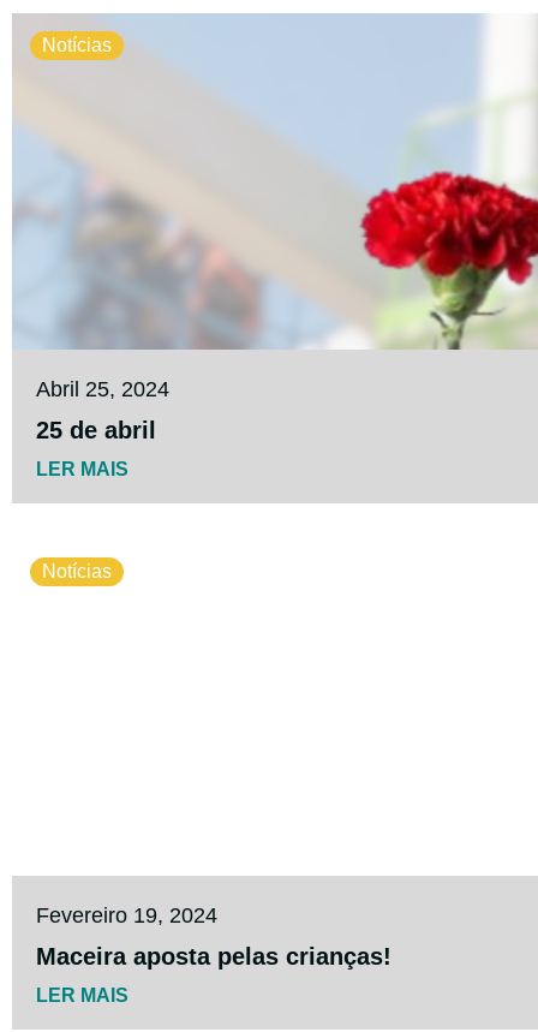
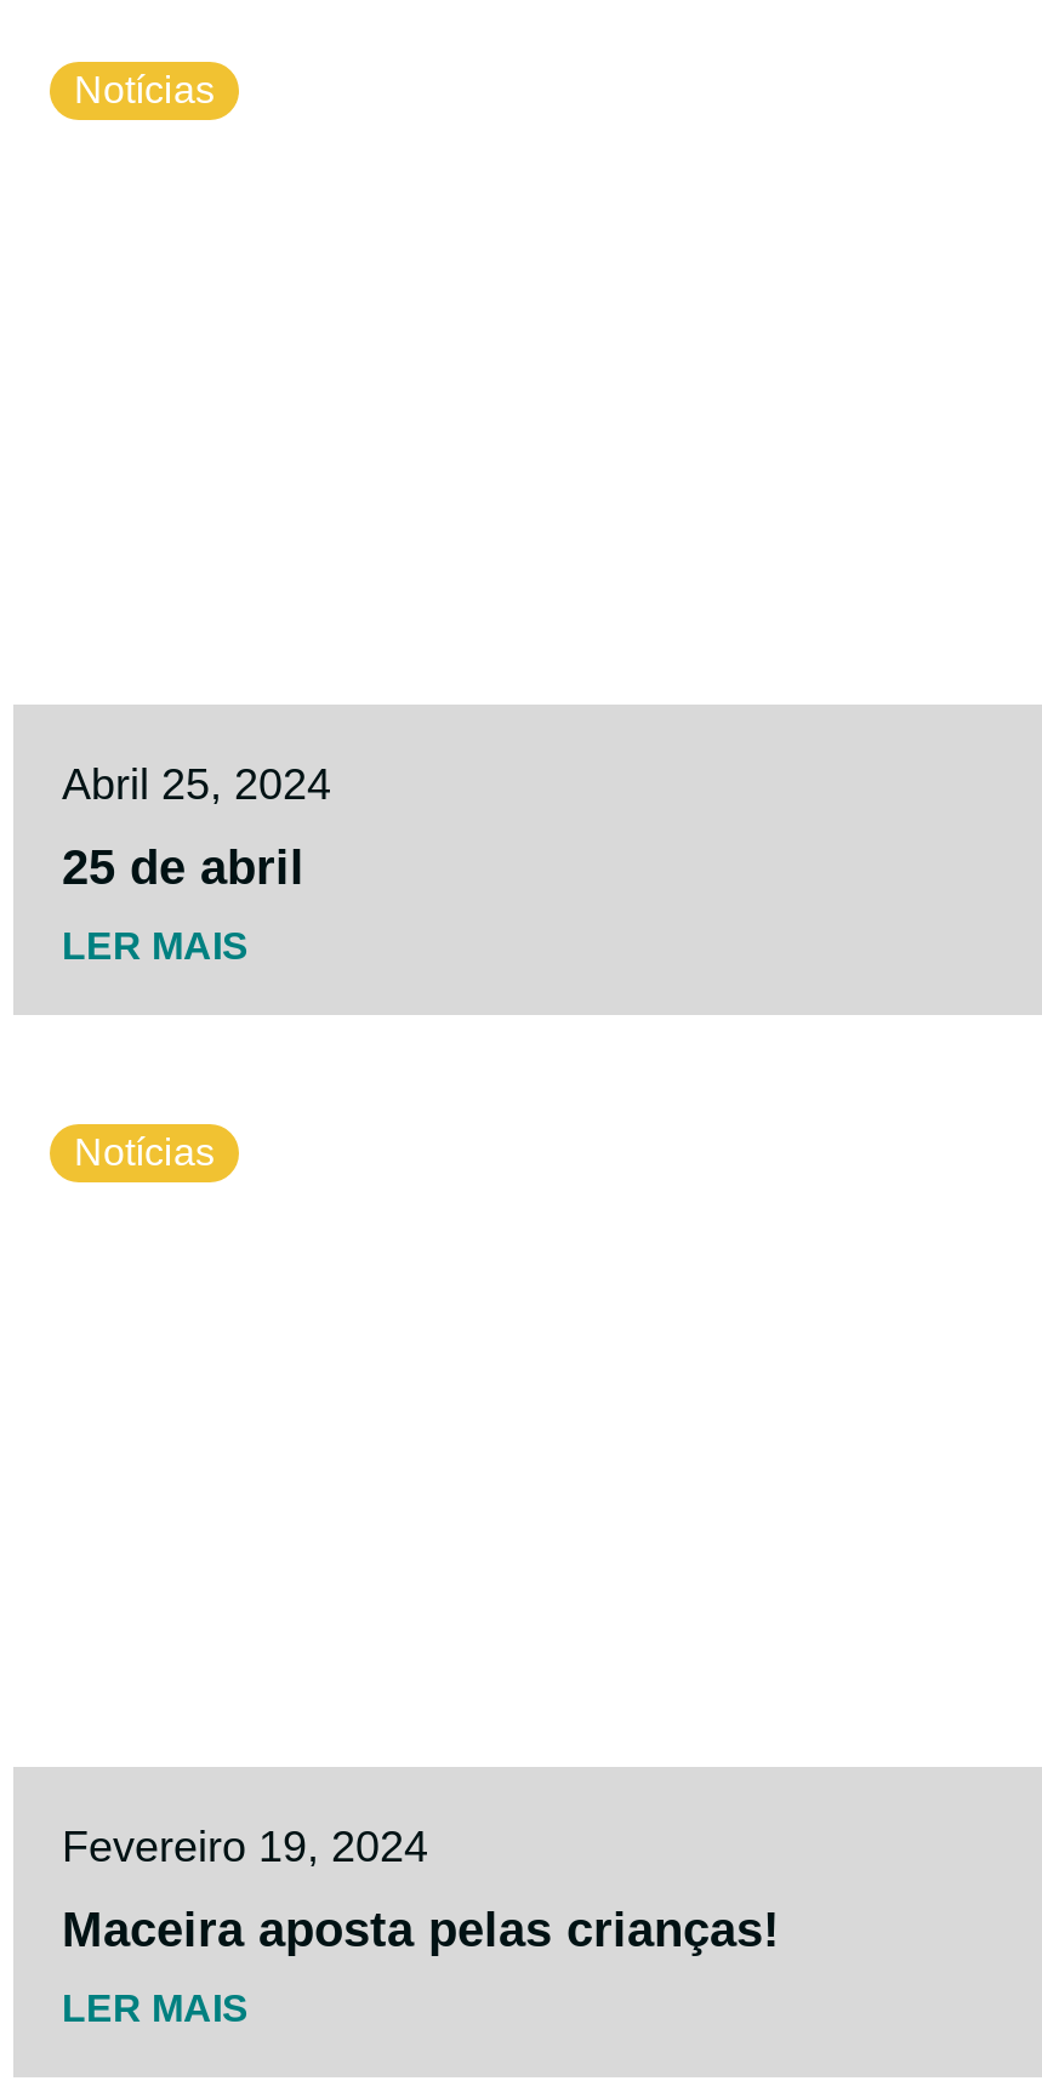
- [image]
